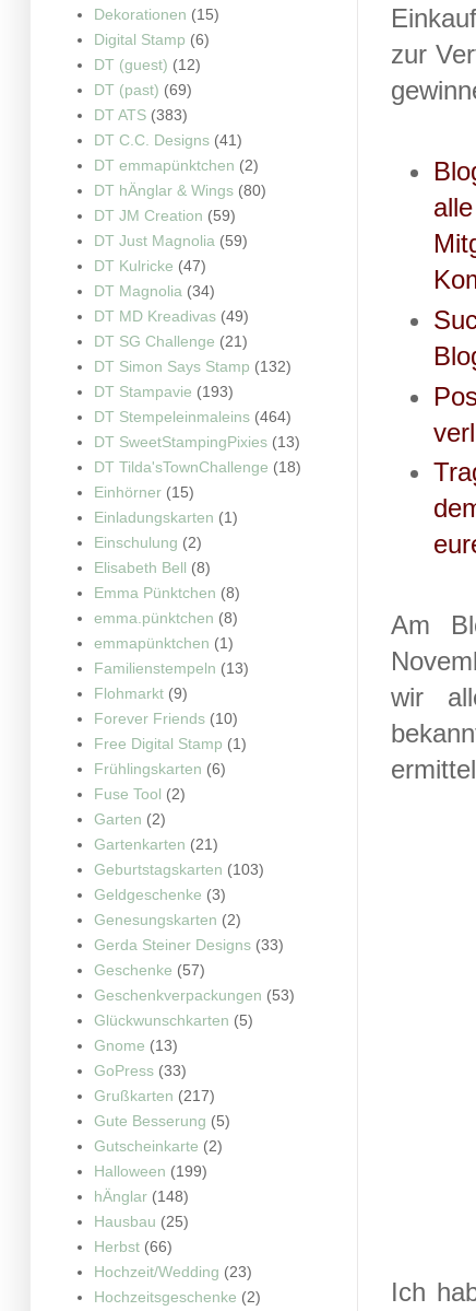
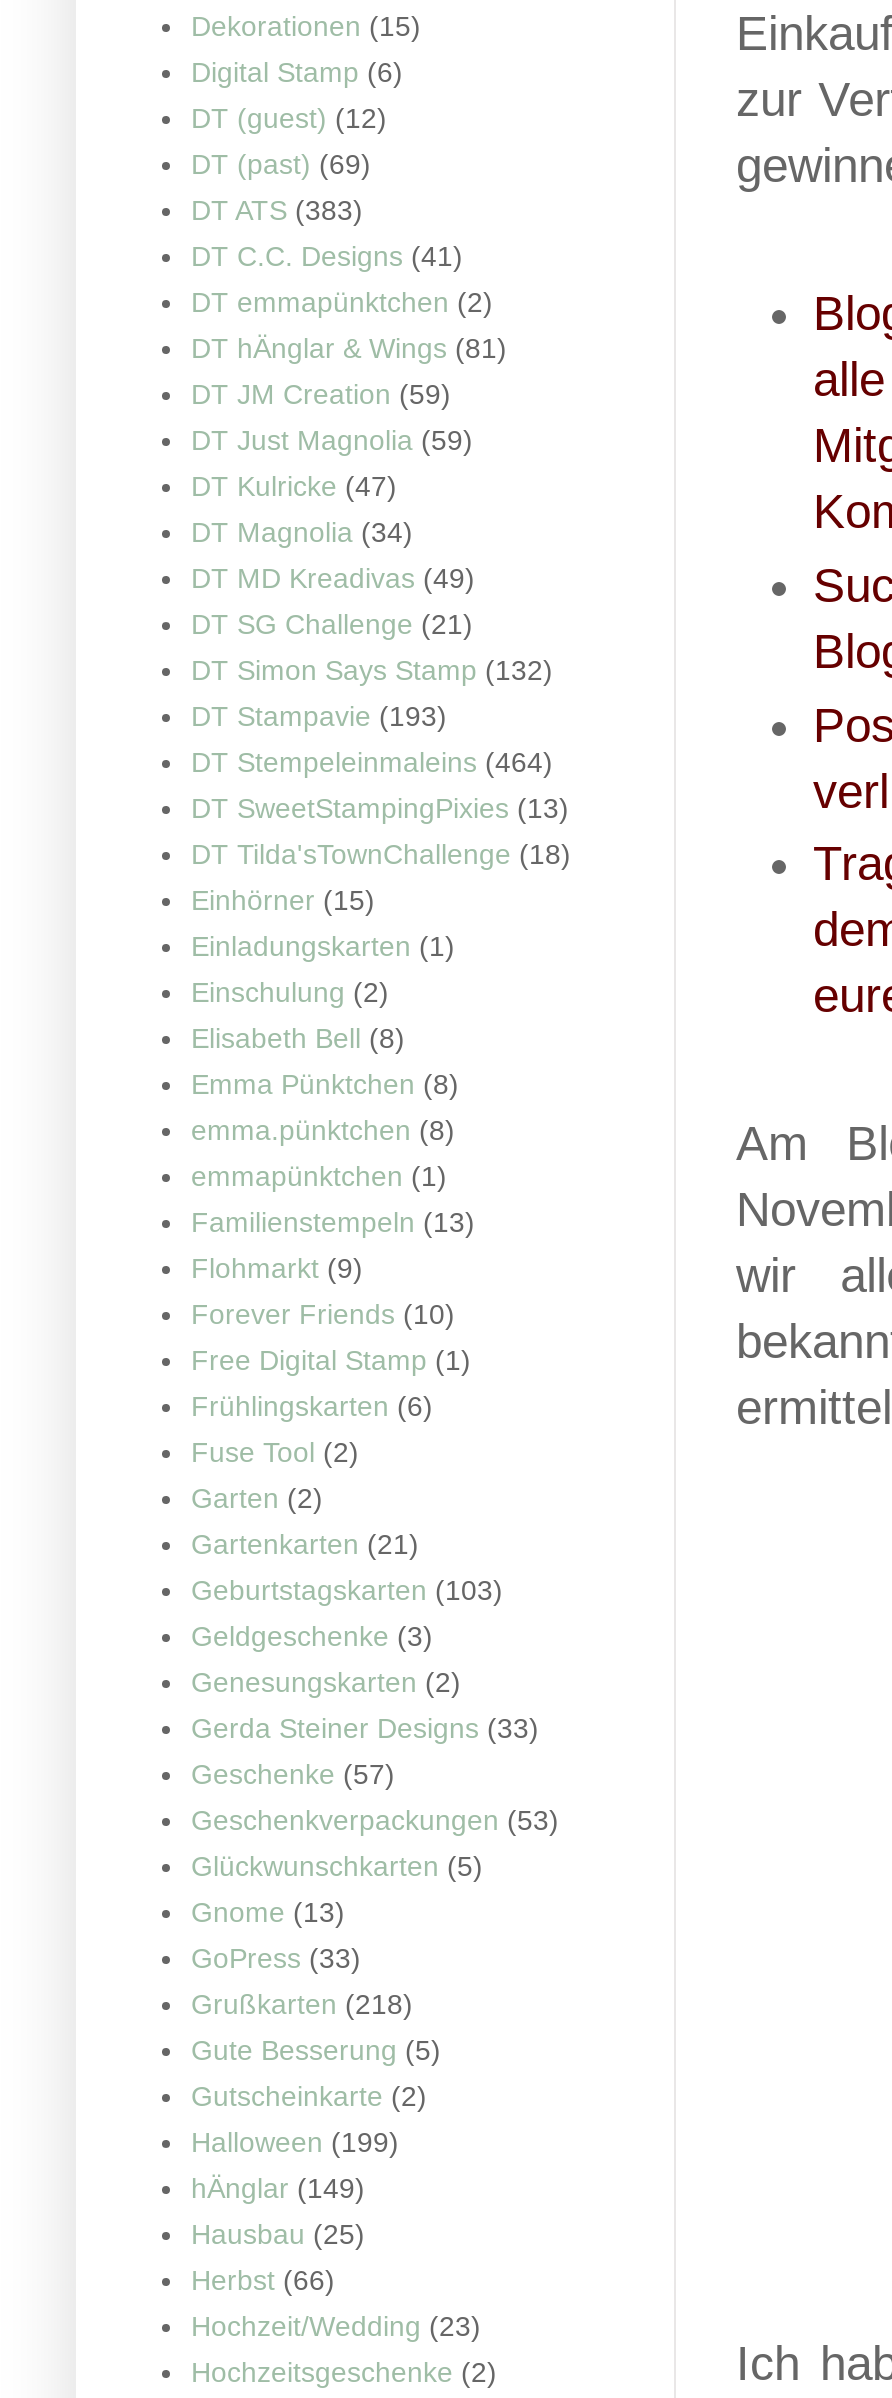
- DT hÄnglar & Wings (80)
+ DT hÄnglar & Wings (81)

- Grußkarten (217)
+ Grußkarten (218)

- hÄnglar (148)
+ hÄnglar (149)
